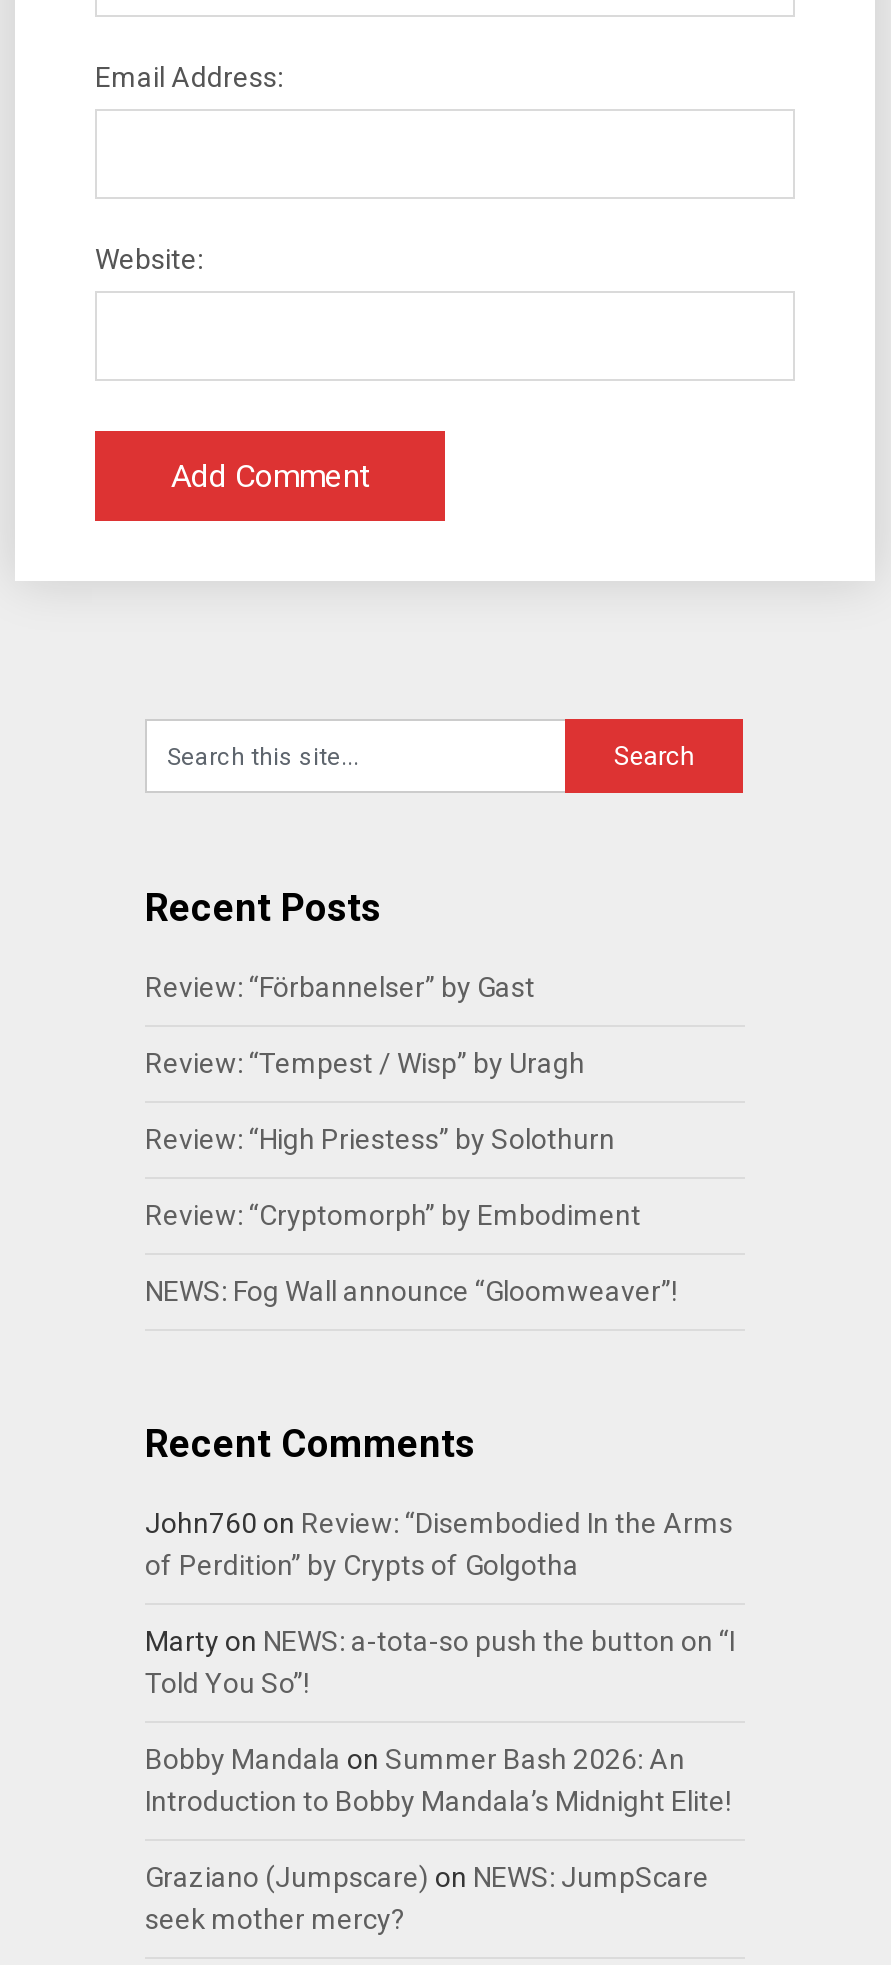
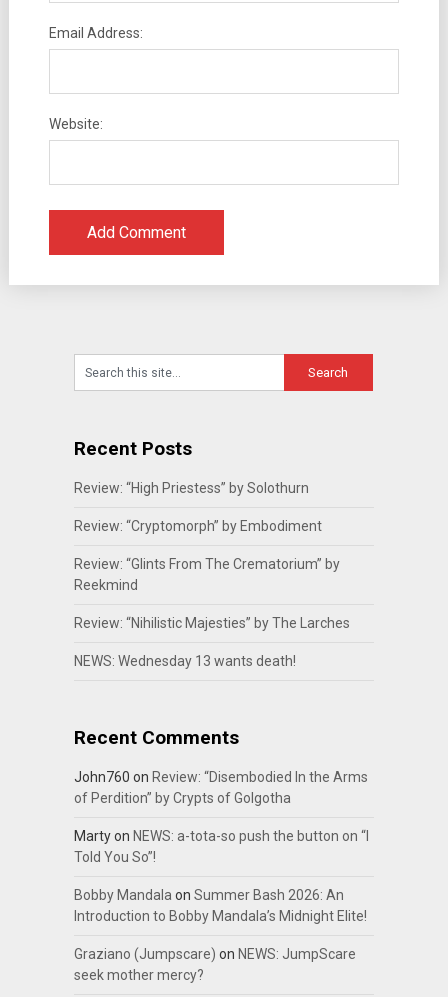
- Review: “Förbannelser” by Gast
- Review: “Tempest / Wisp” by Uragh

moved up: Review: “High Priestess” by Solothurn | Review: “Cryptomorph” by Embodiment

- NEWS: Fog Wall announce “Gloomweaver”!
+ Review: “Glints From The Crematorium” by
+ Reekmind
+ Review: “Nihilistic Majesties” by The Larches
+ NEWS: Wednesday 13 wants death!
